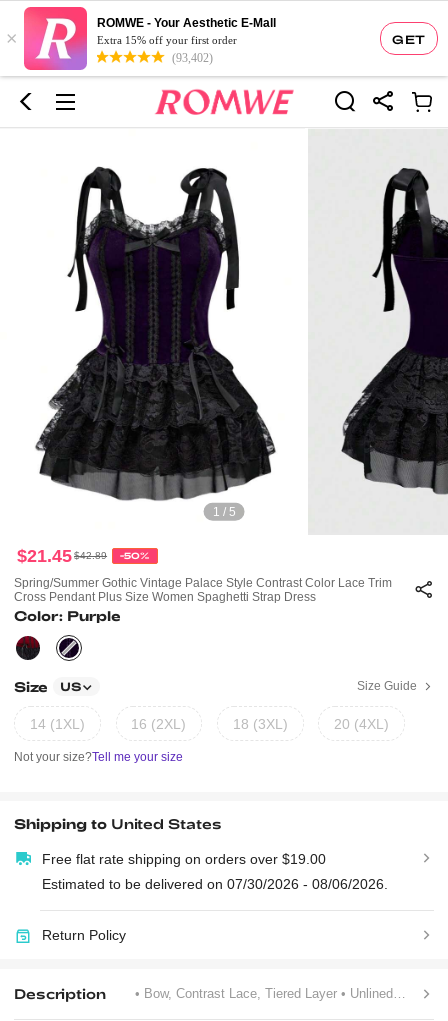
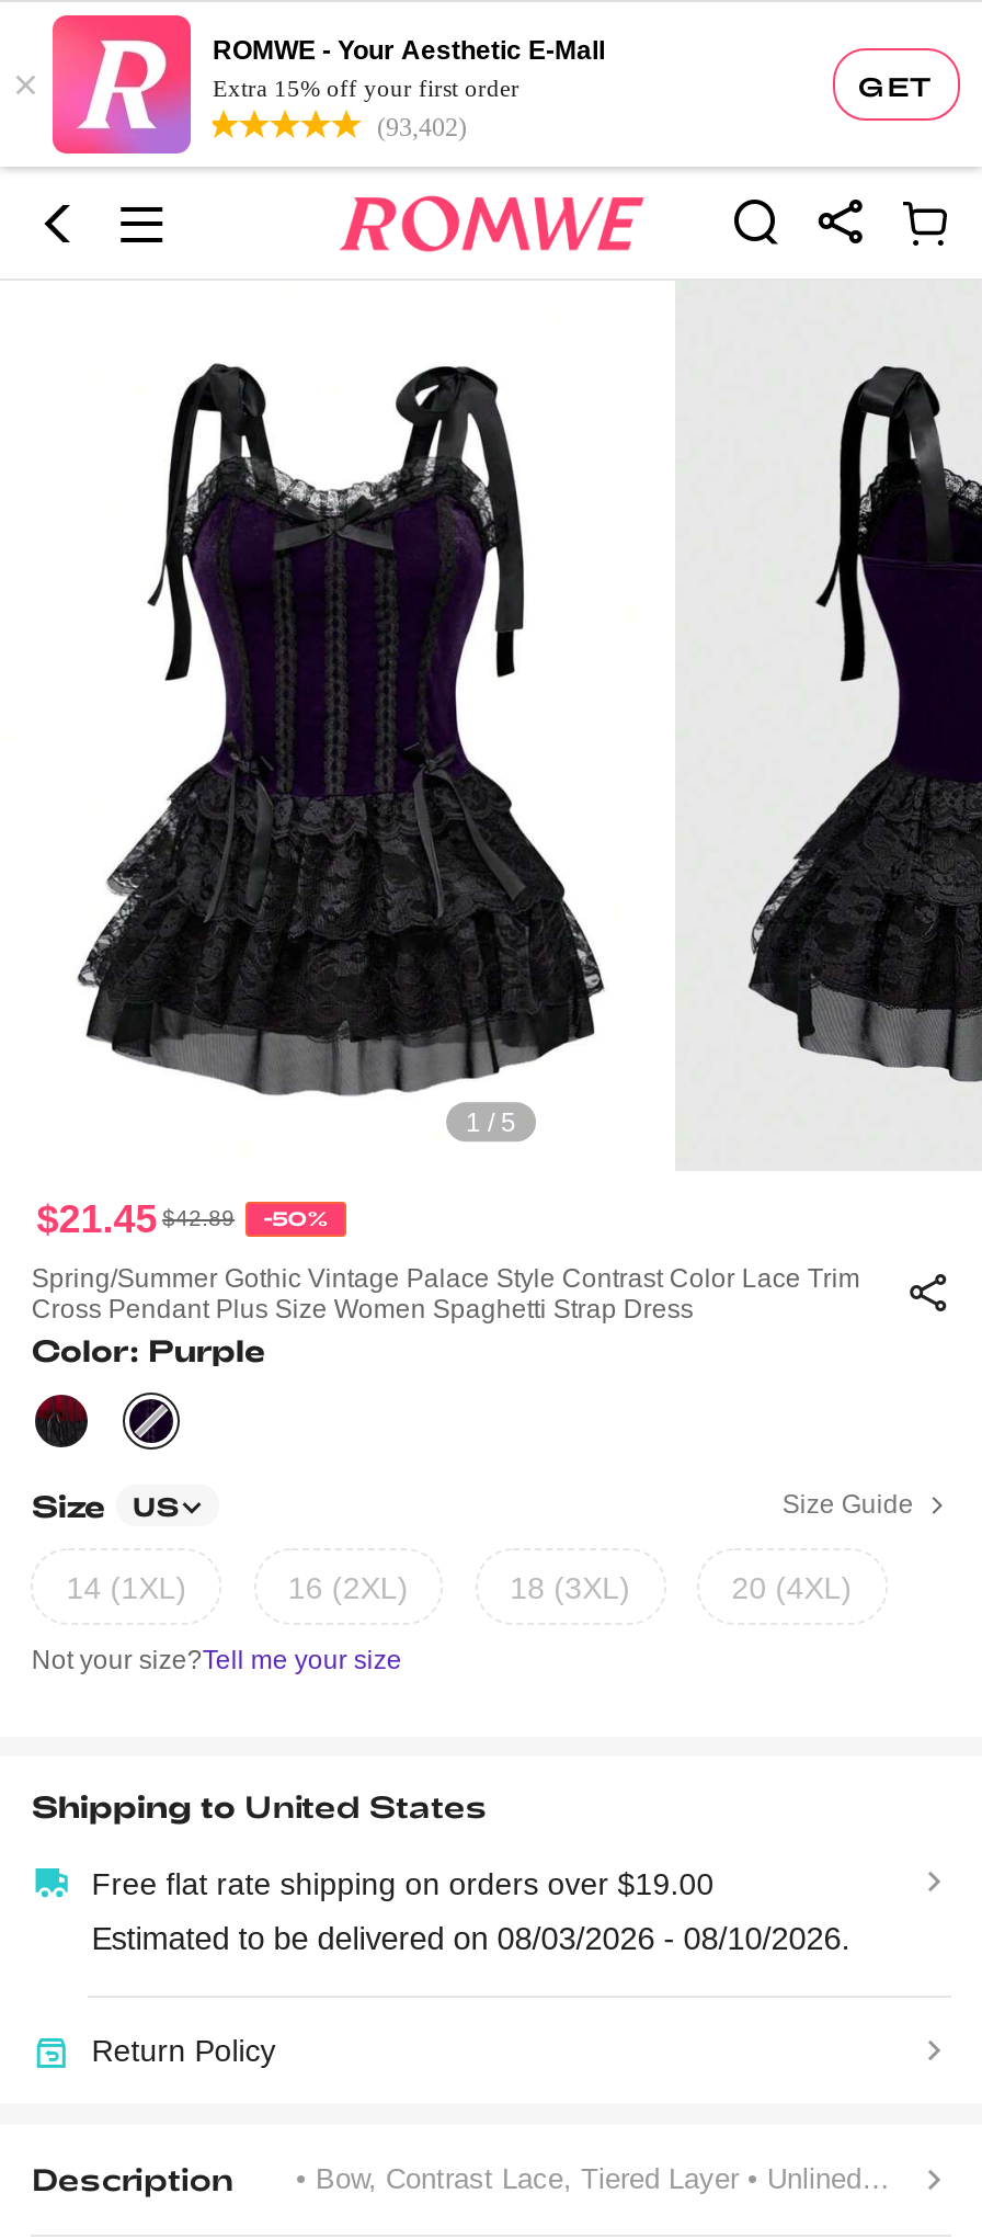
- Estimated to be delivered on 07/30/2026 - 08/06/2026.
+ Estimated to be delivered on 08/03/2026 - 08/10/2026.
